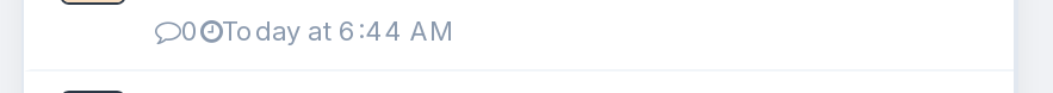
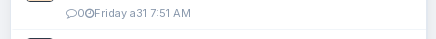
- 0 Today at 6:44 AM
+ 0 Friday a31 7:51 AM
